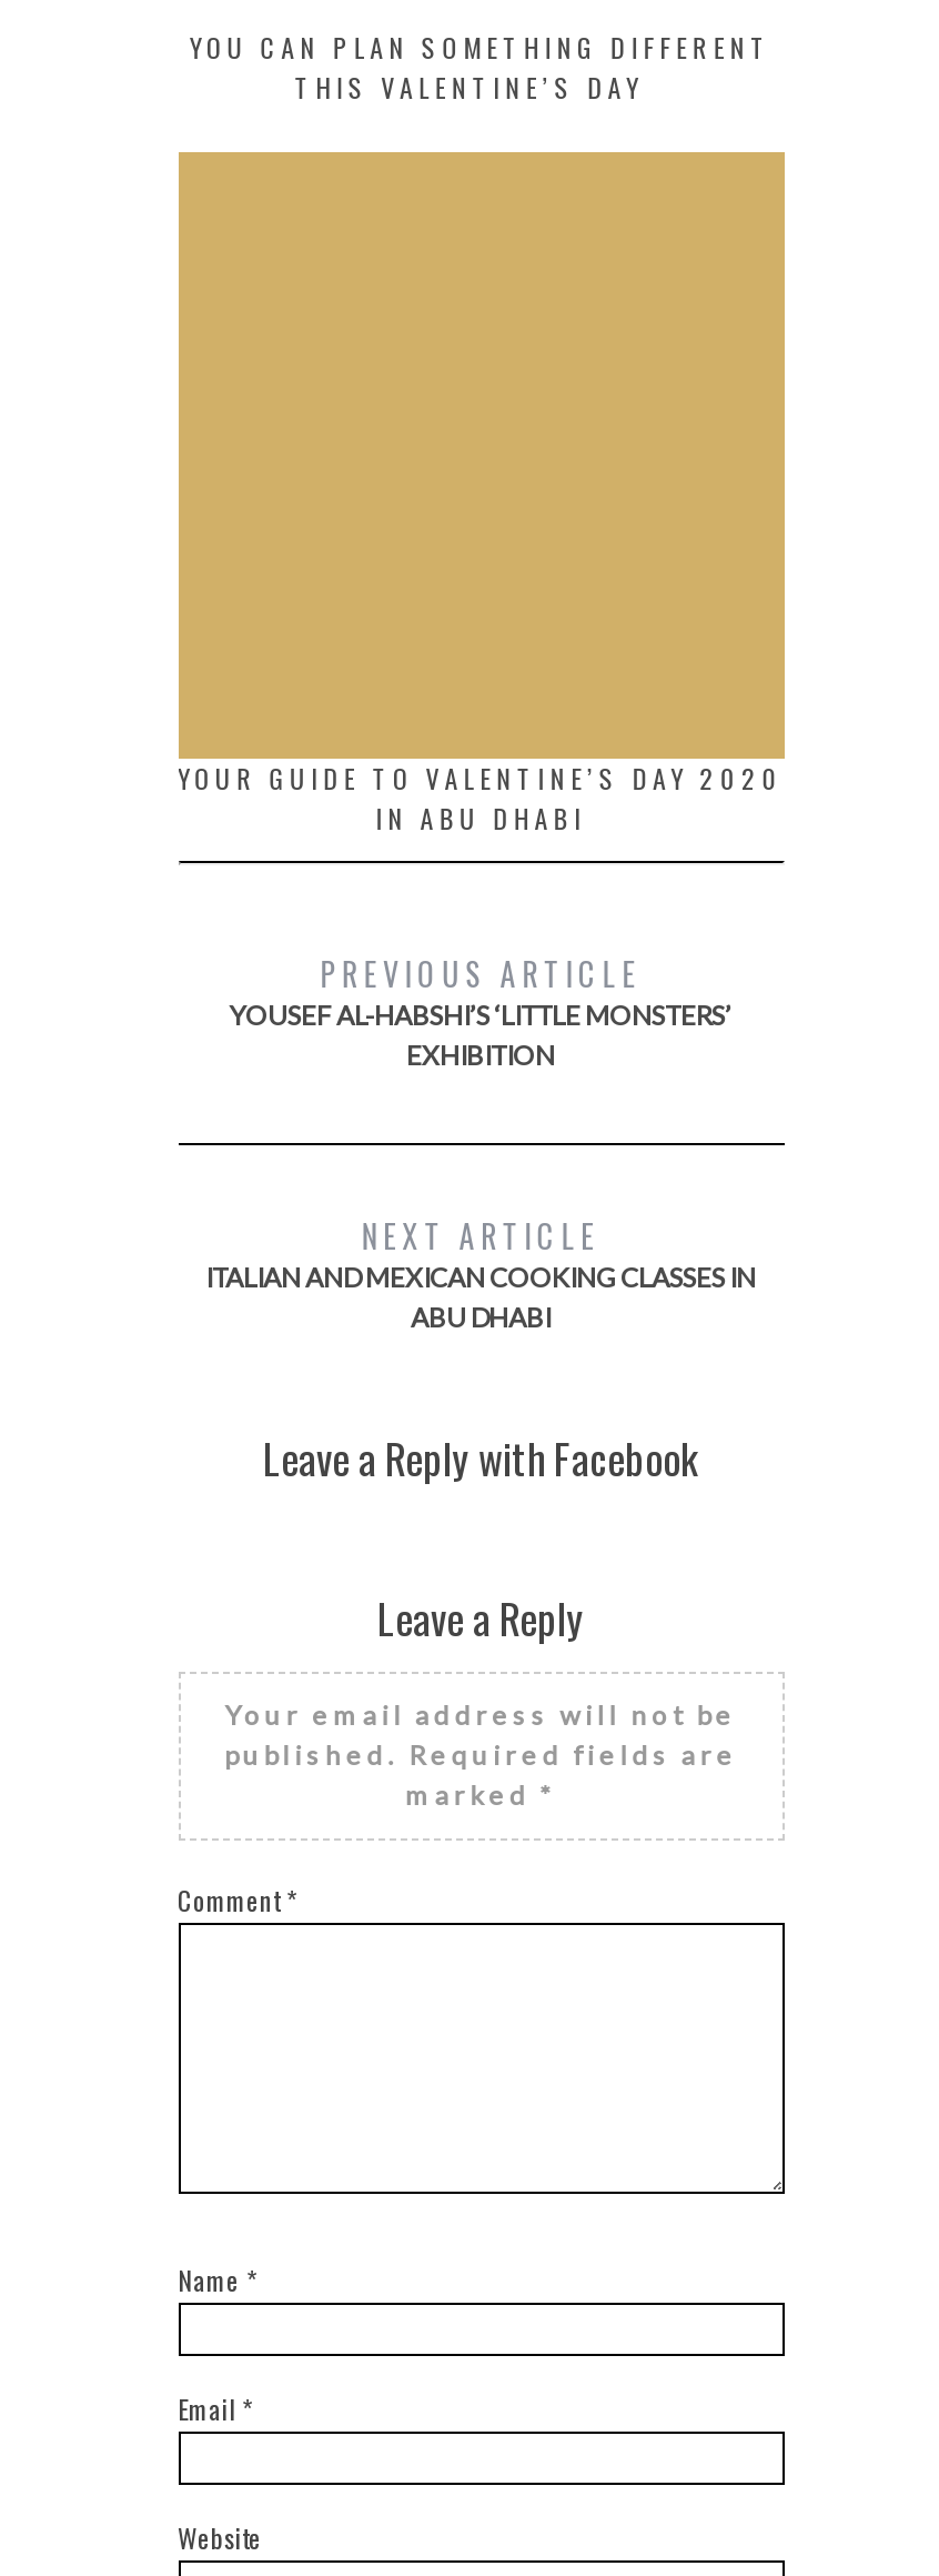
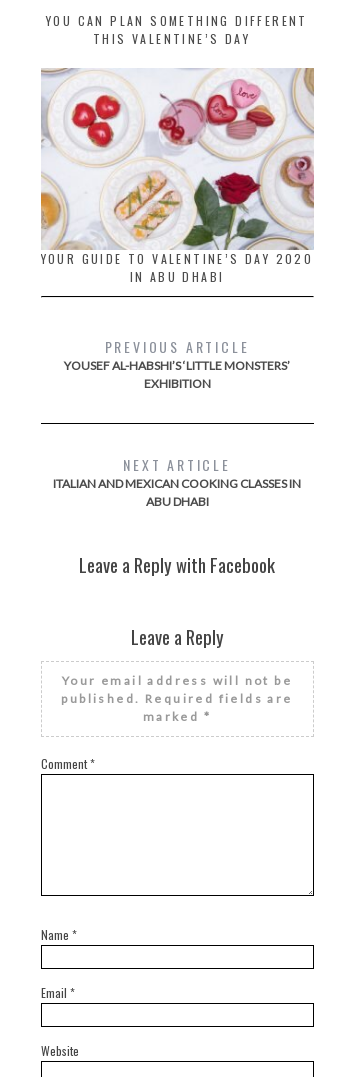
+ [image]
